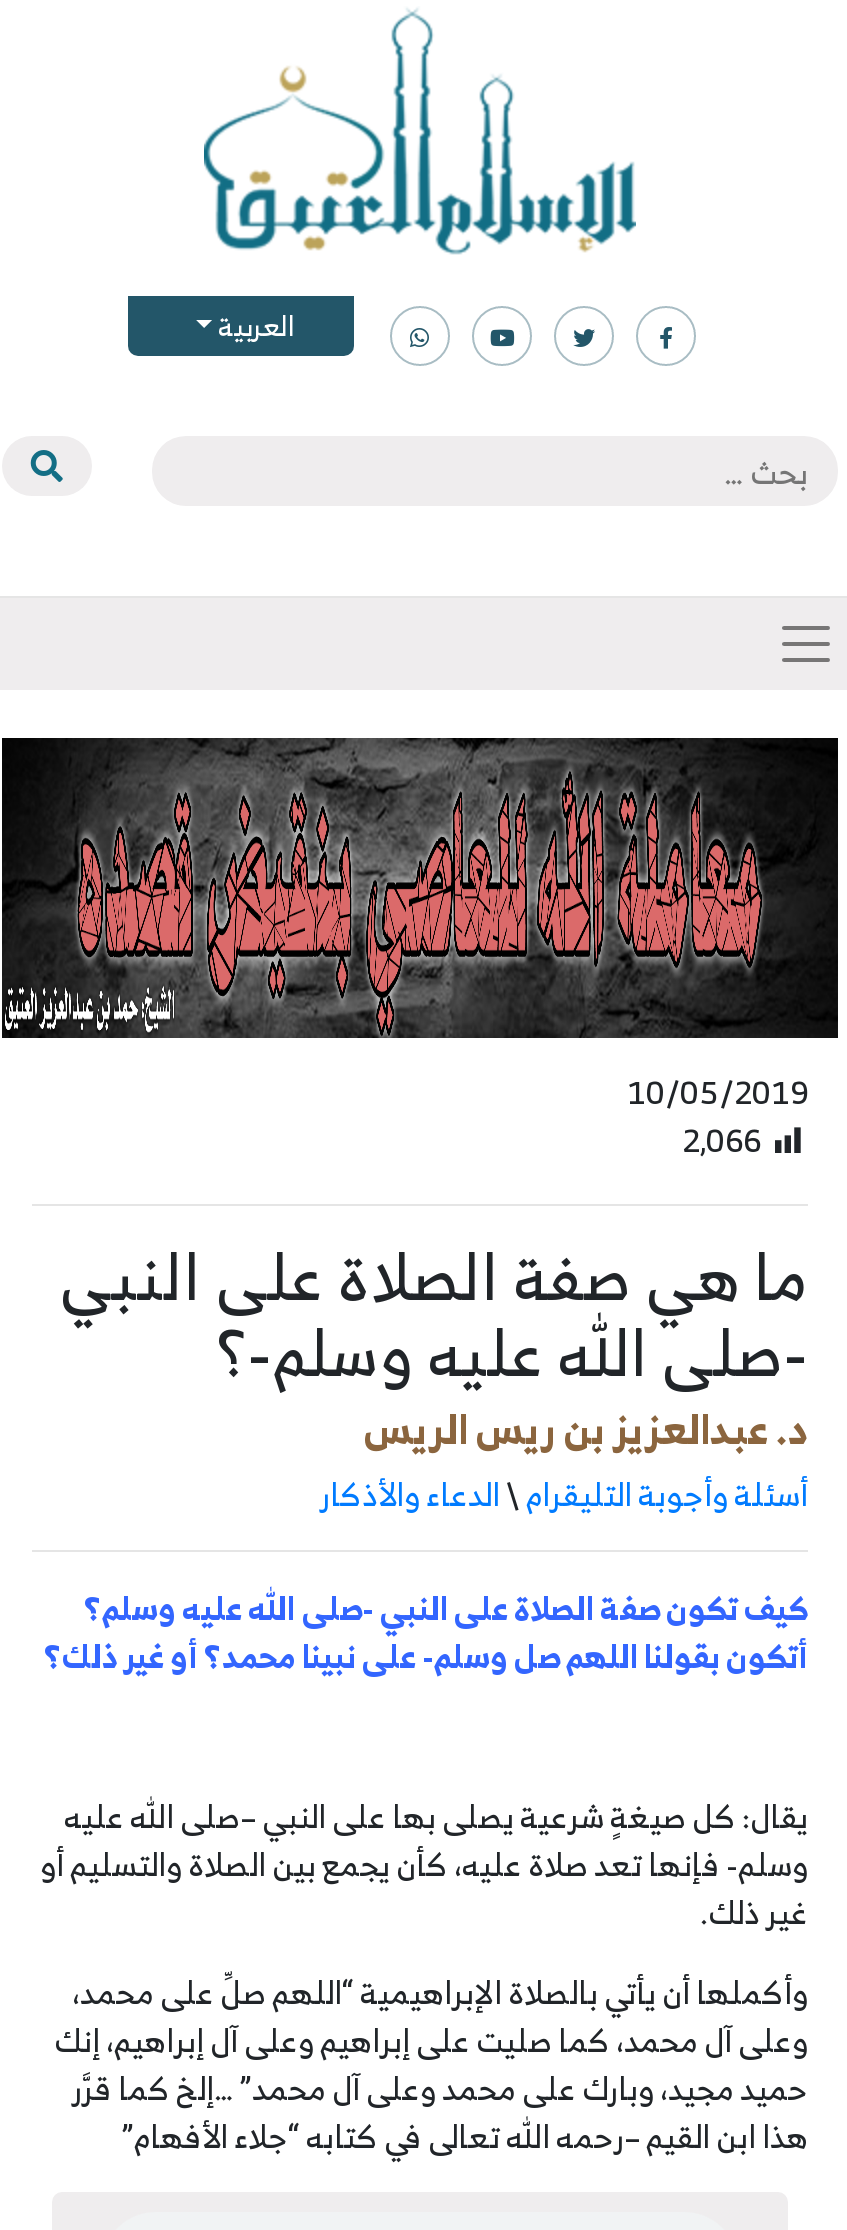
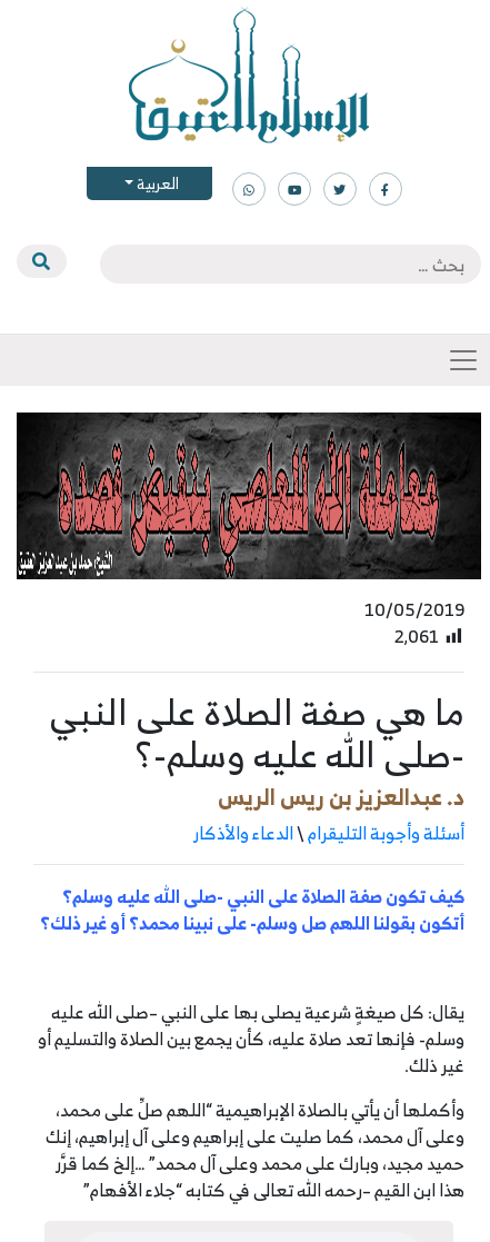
- 2٬066
+ 2٬061
